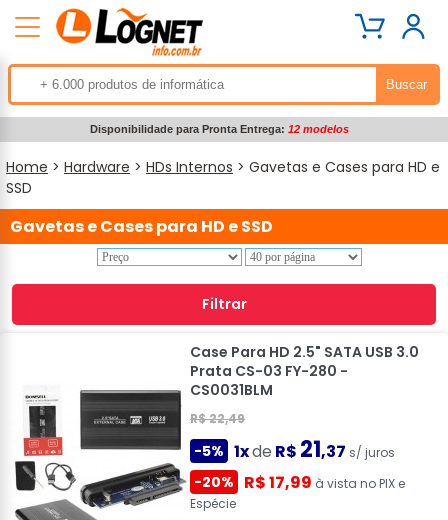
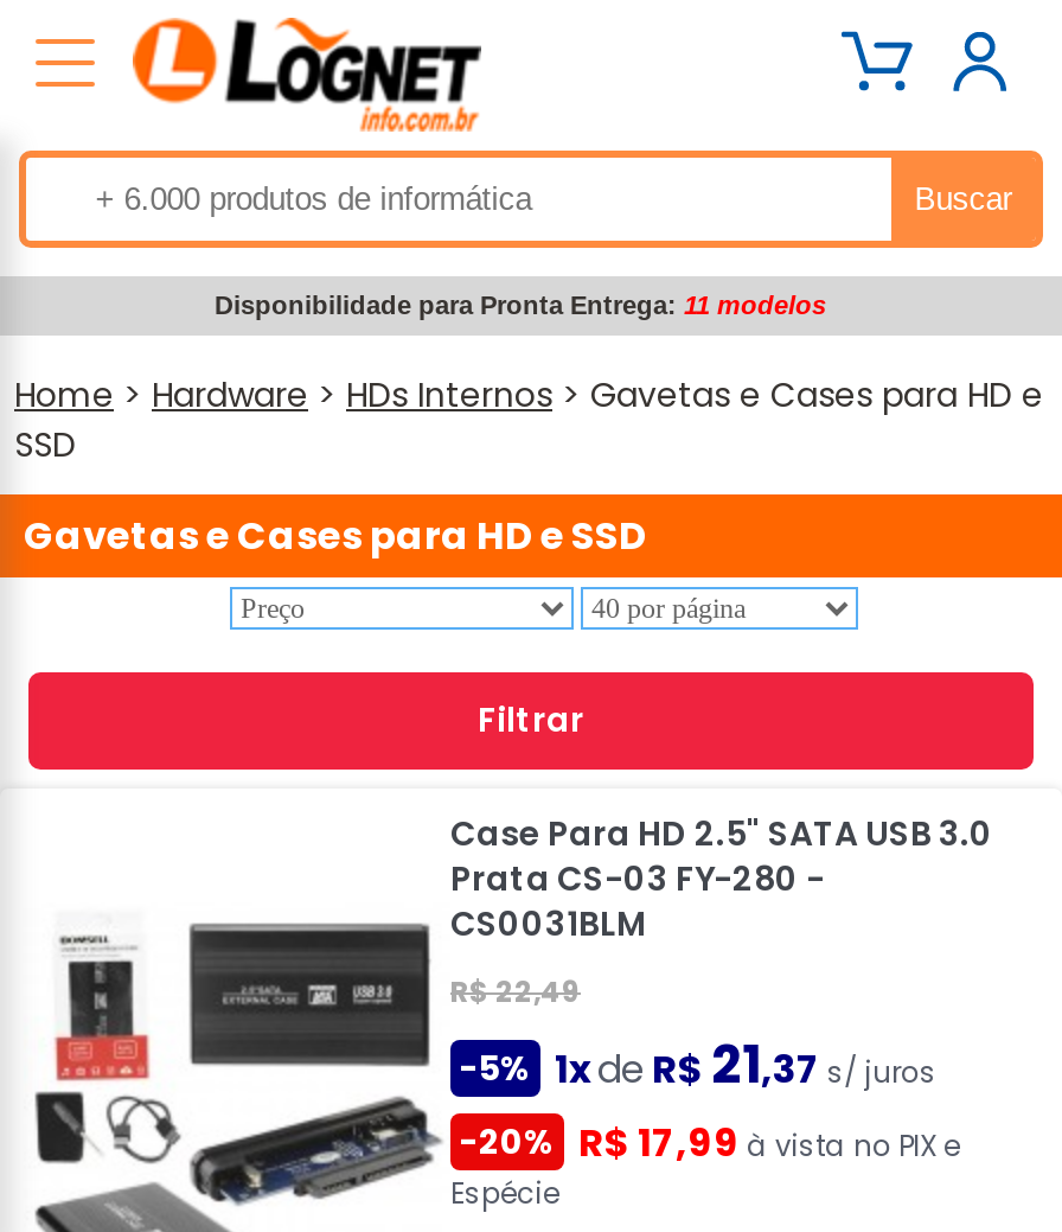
- Disponibilidade para Pronta Entrega: 12 modelos
+ Disponibilidade para Pronta Entrega: 11 modelos
